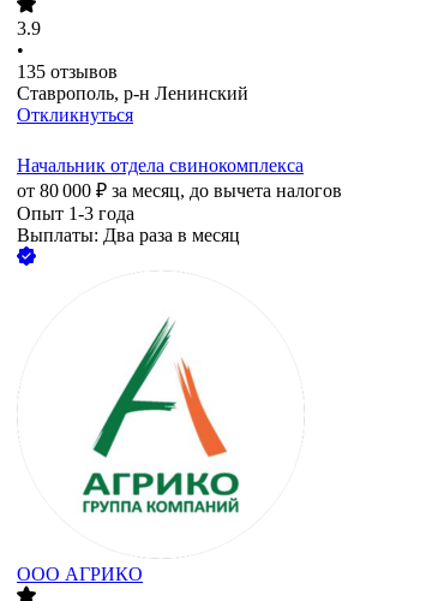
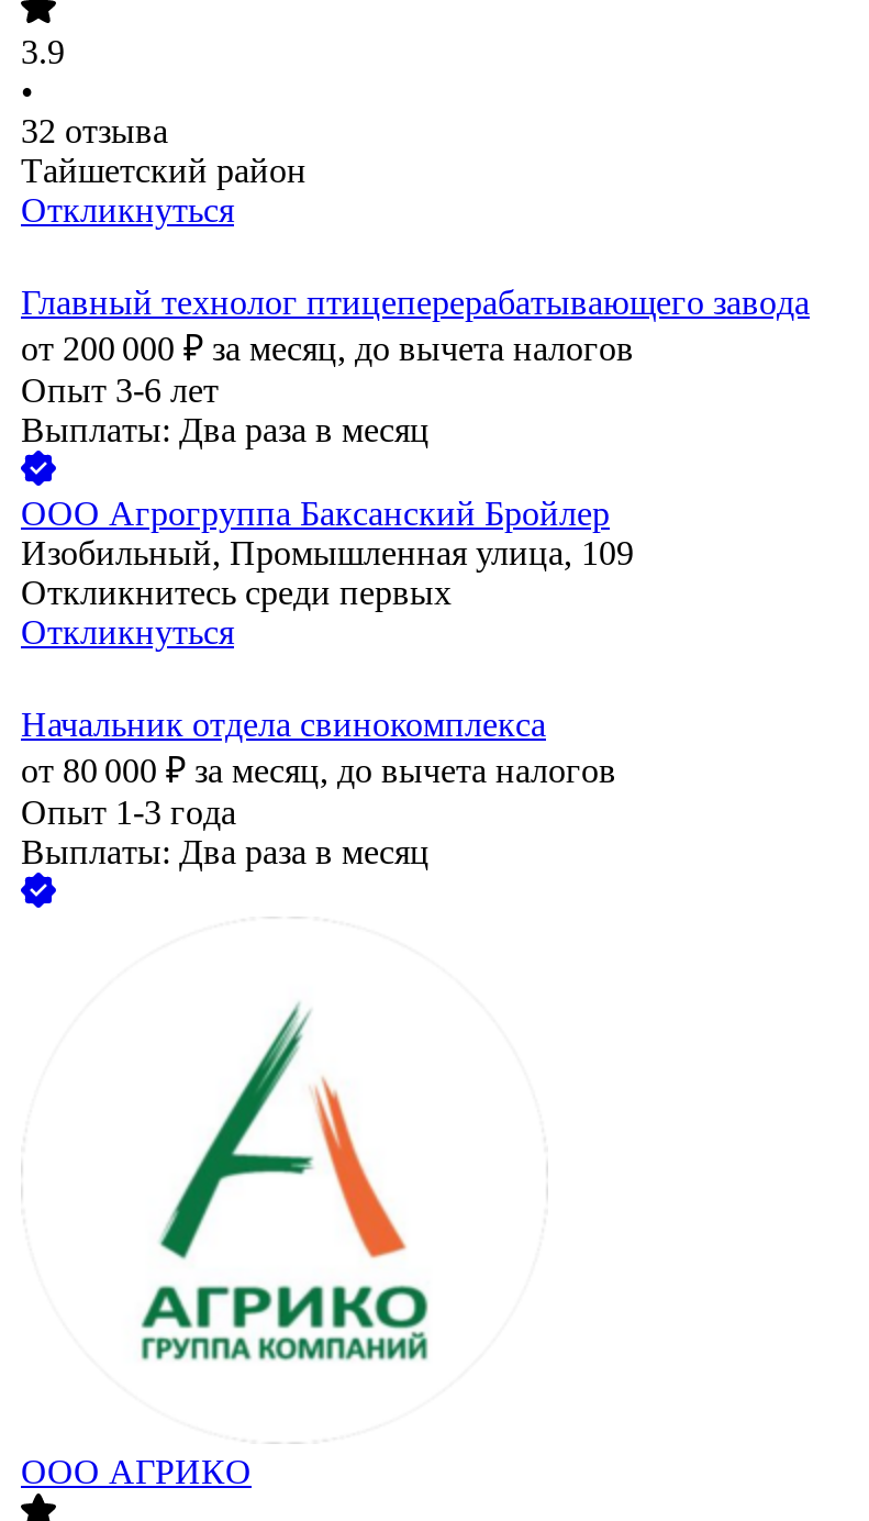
- 135 отзывов
- Ставрополь, р-н Ленинский
+ 32 отзыва
+ Тайшетский район
+ Откликнуться
+ Главный технолог птицеперерабатывающего завода
+ от 200 000 ₽ за месяц, до вычета налогов
+ Опыт 3-6 лет
+ Выплаты: Два раза в месяц
+ ООО Агрогруппа Баксанский Бройлер
+ Изобильный, Промышленная улица, 109
+ Откликнитесь среди первых
